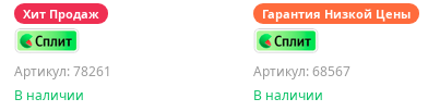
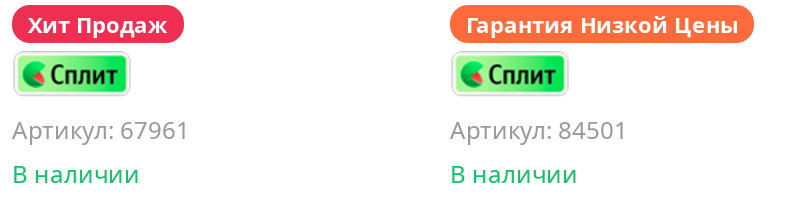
- Артикул: 78261
+ Артикул: 67961

- Артикул: 68567
+ Артикул: 84501
